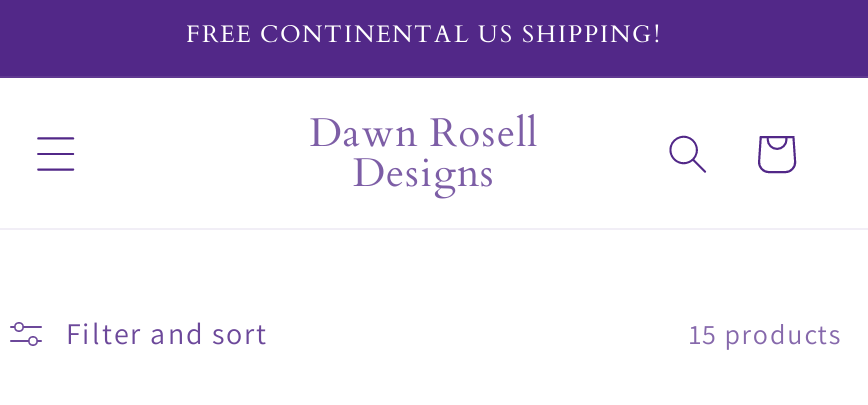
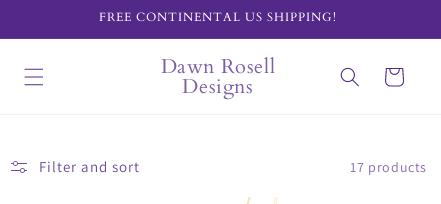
- 15 products
+ 17 products
